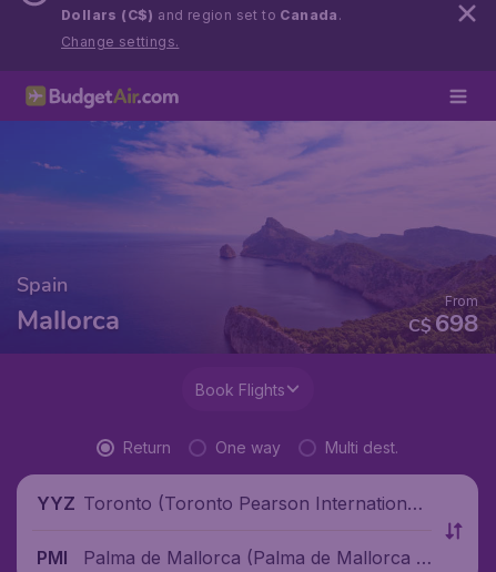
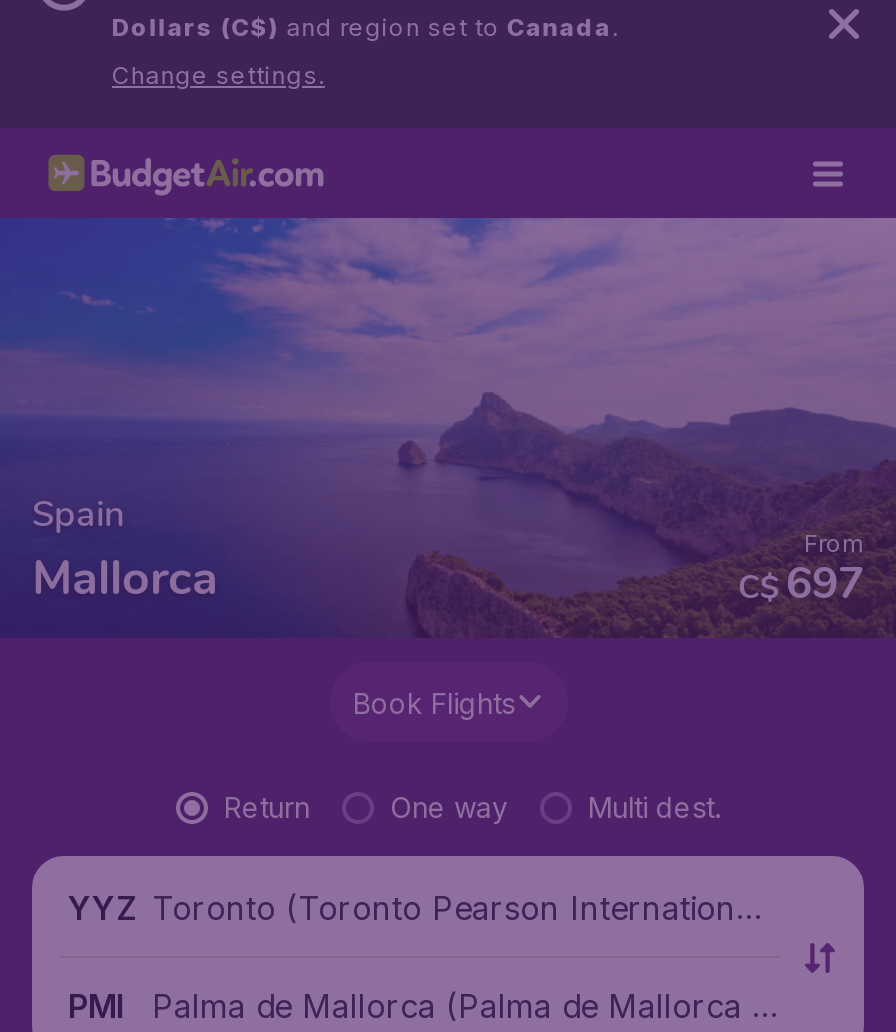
- C$ 698
+ C$ 697
